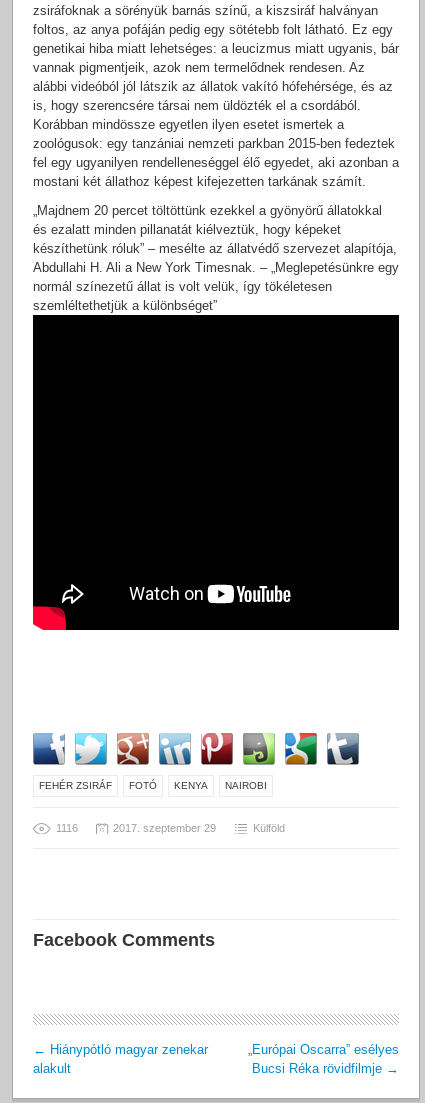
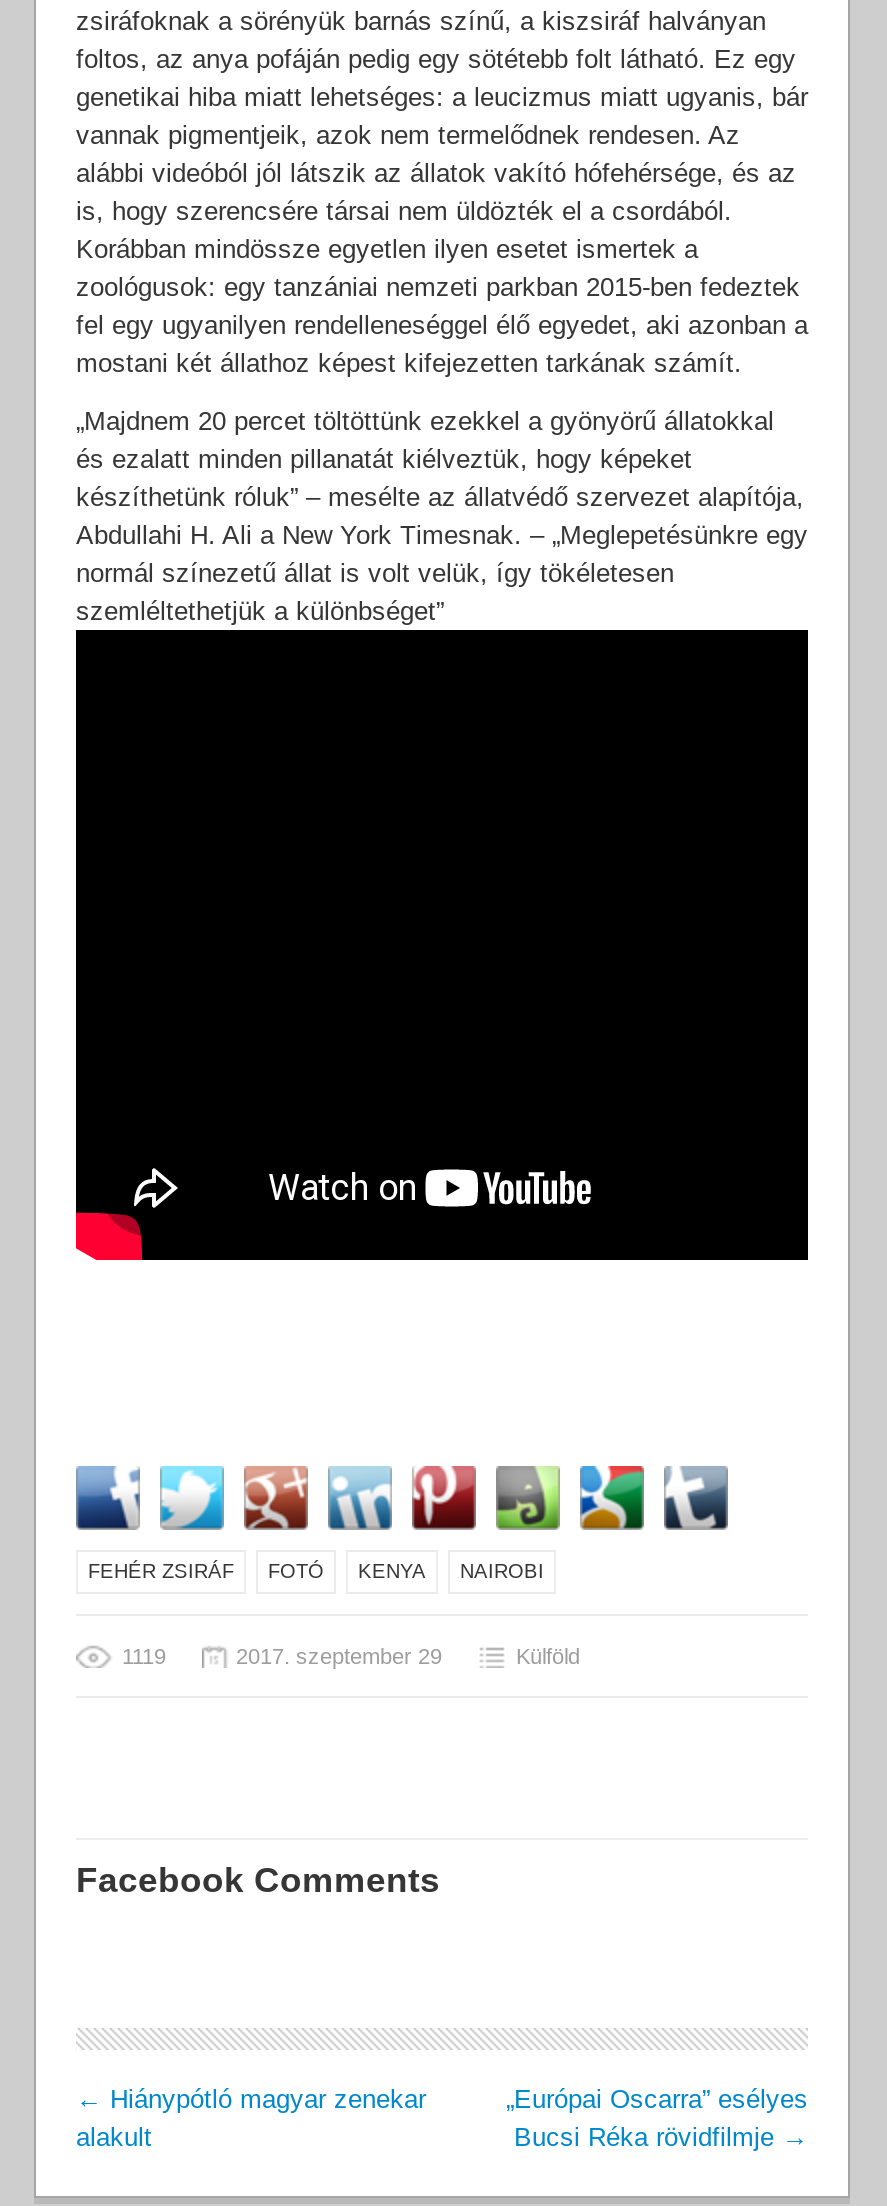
- 1116
+ 1119
